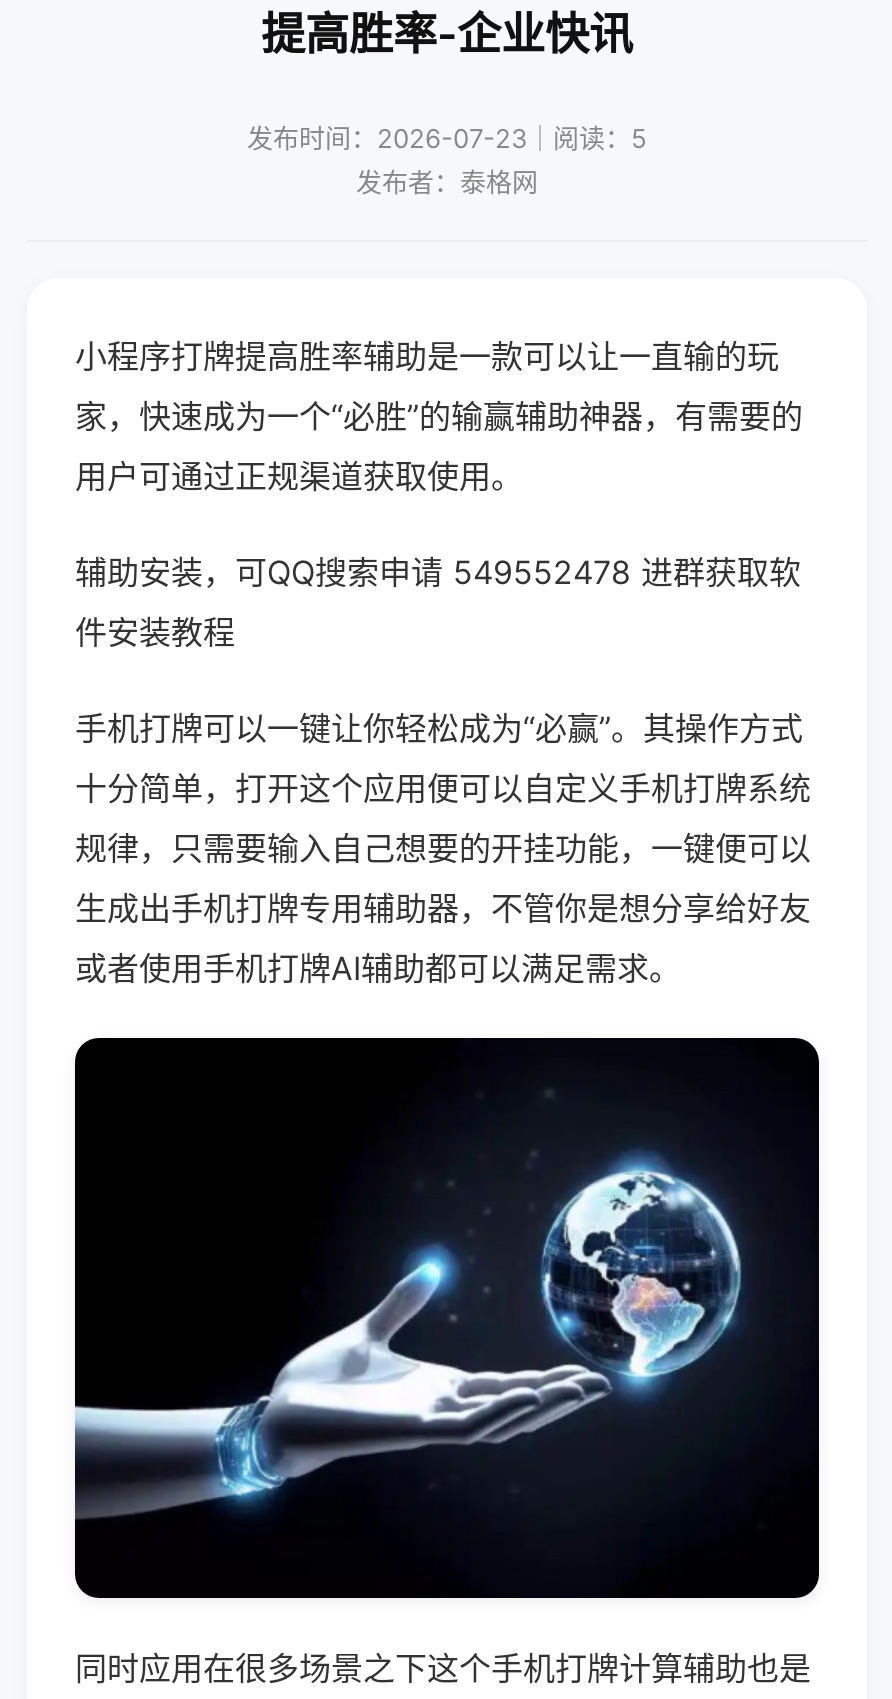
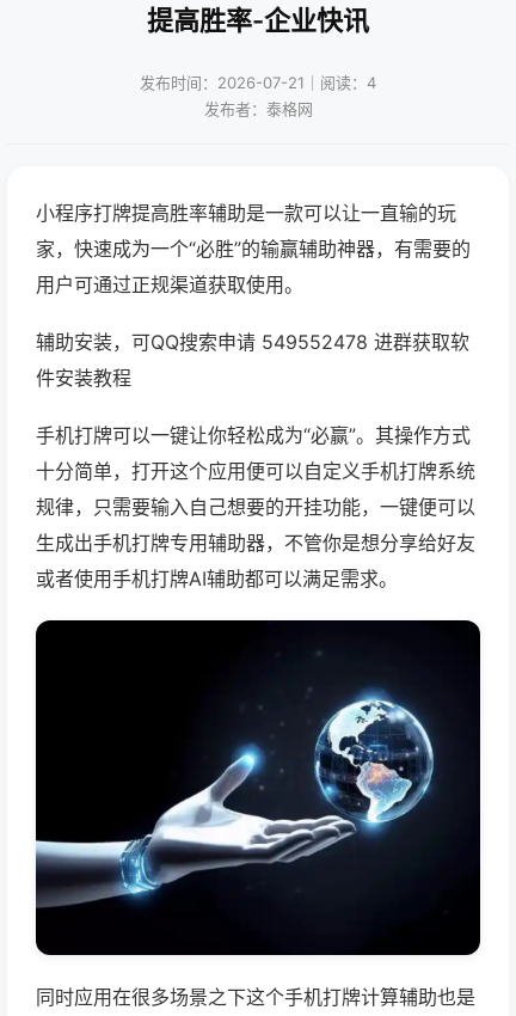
- 发布时间：2026-07-23｜阅读：5
+ 发布时间：2026-07-21｜阅读：4
